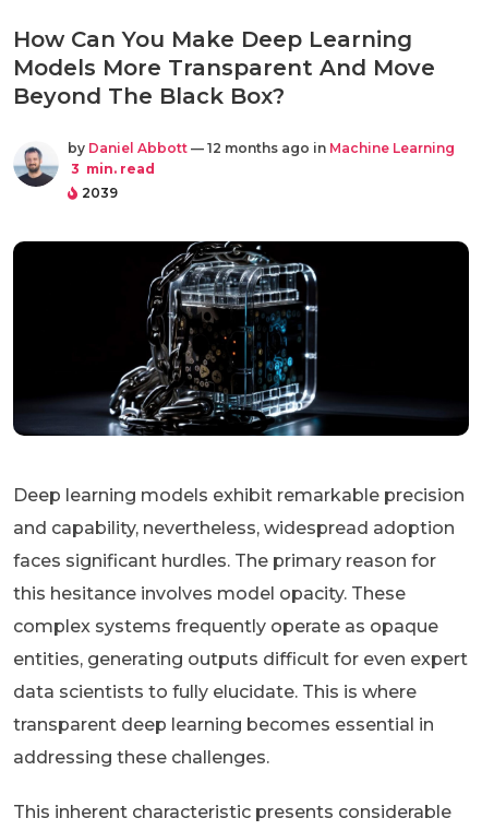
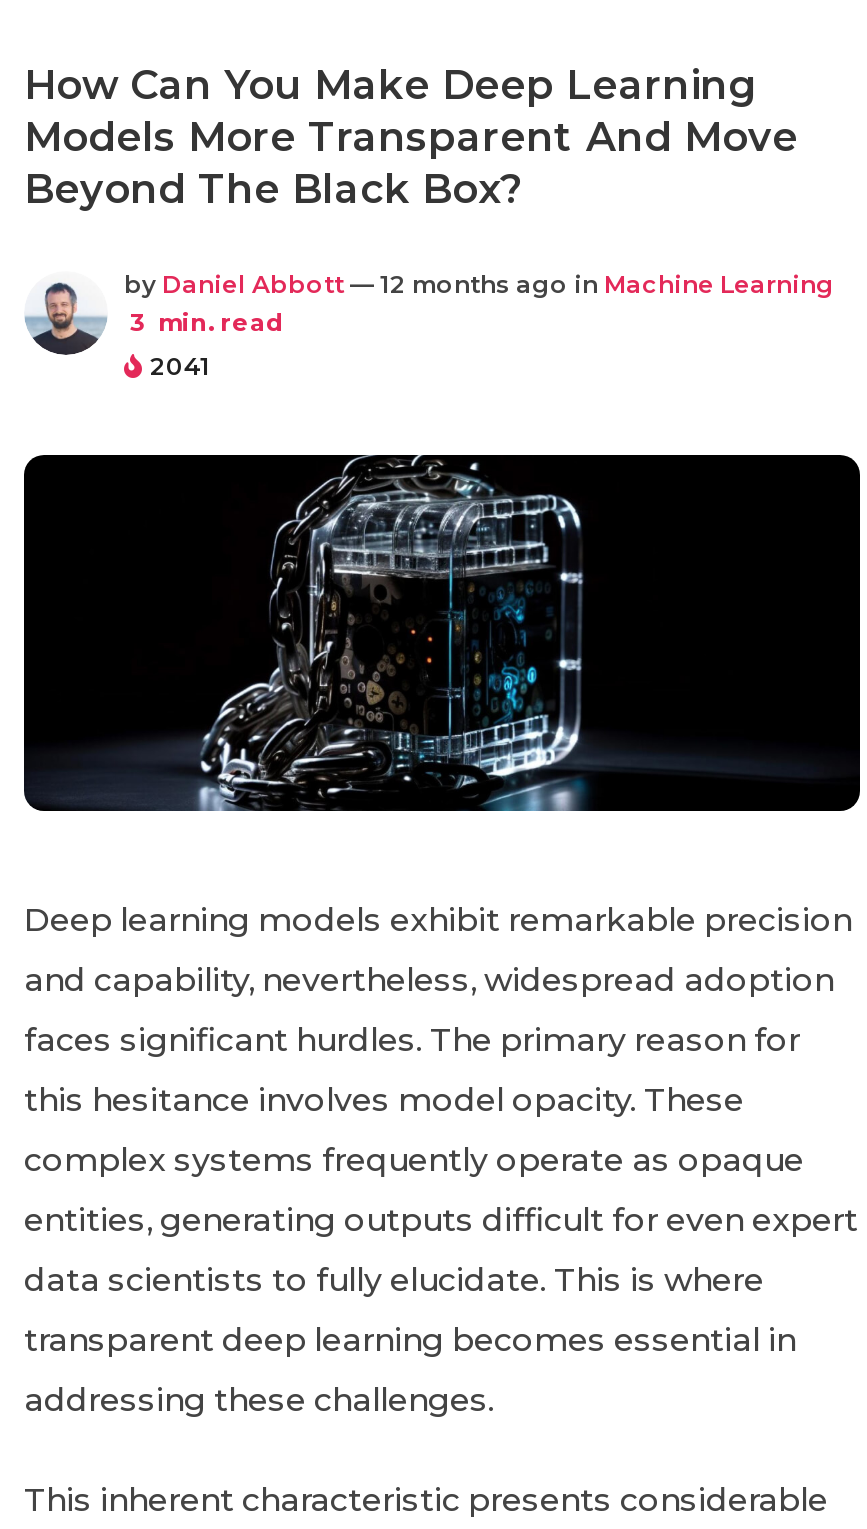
- 2039
+ 2041
